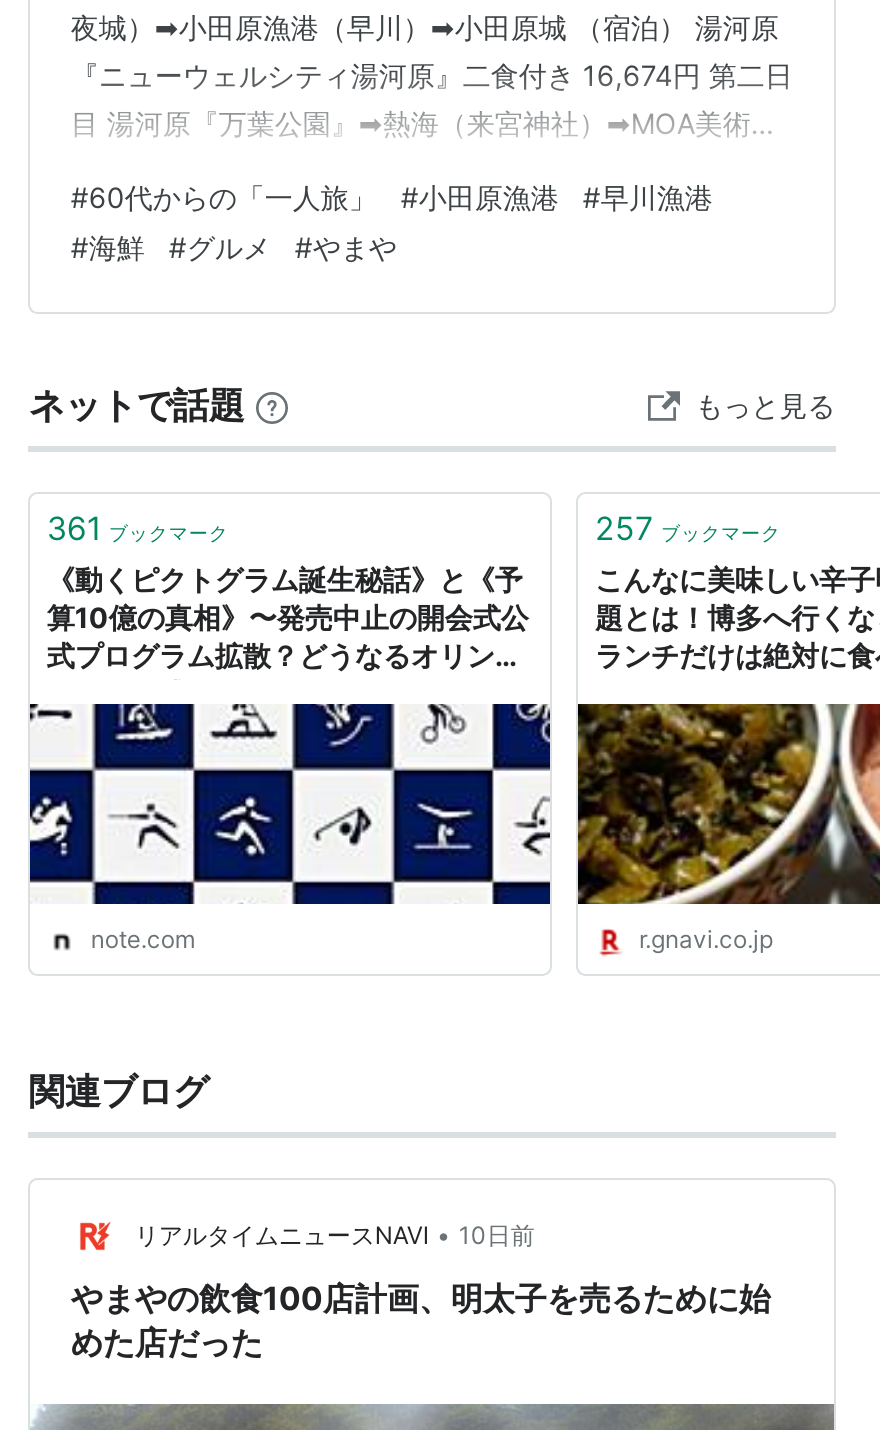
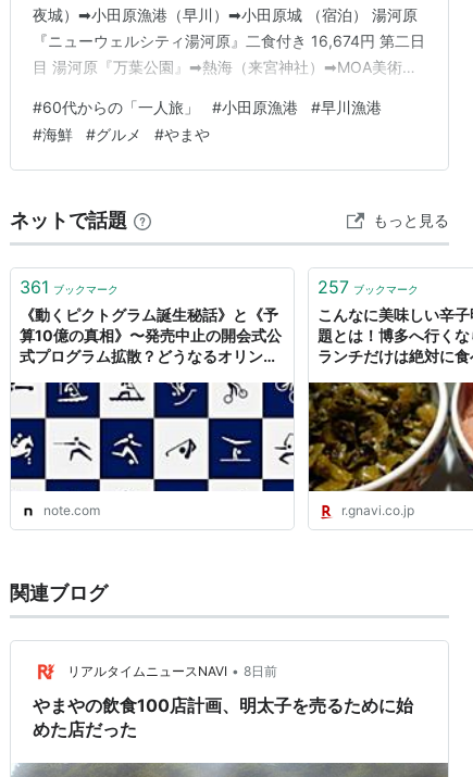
- リアルタイムニュースNAVI • 10日前
+ リアルタイムニュースNAVI • 8日前
